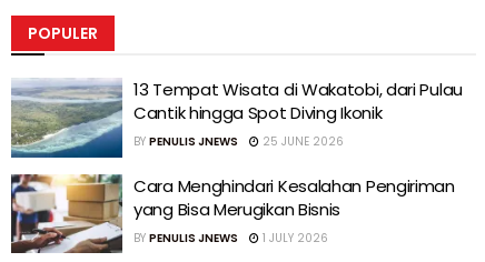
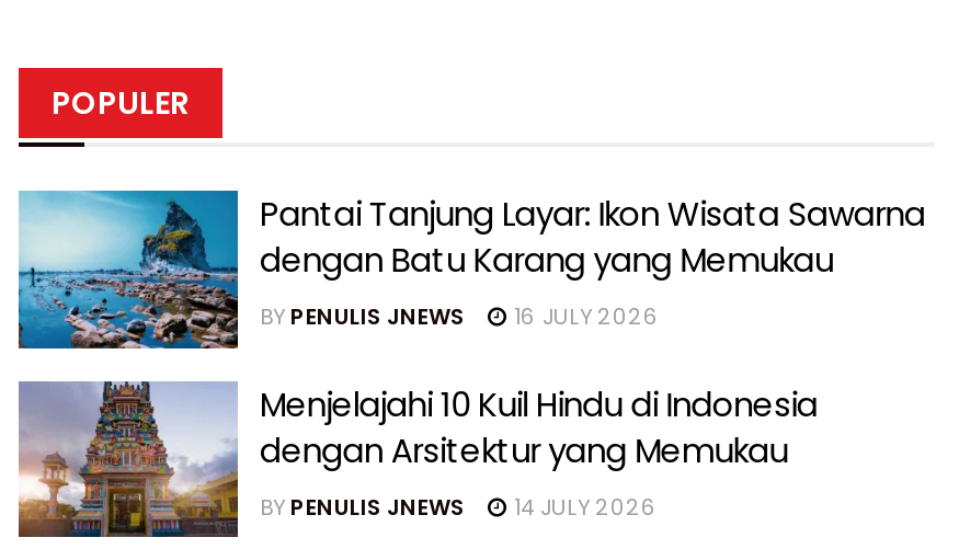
- [image]
- 13 Tempat Wisata di Wakatobi, dari Pulau
- Cantik hingga Spot Diving Ikonik
+ [image]
+ Pantai Tanjung Layar: Ikon Wisata Sawarna
+ dengan Batu Karang yang Memukau

- 25 JUNE 2026
+ 16 JULY 2026

- [image]
- Cara Menghindari Kesalahan Pengiriman
- yang Bisa Merugikan Bisnis
+ [image]
+ Menjelajahi 10 Kuil Hindu di Indonesia
+ dengan Arsitektur yang Memukau

- 1 JULY 2026
+ 14 JULY 2026
